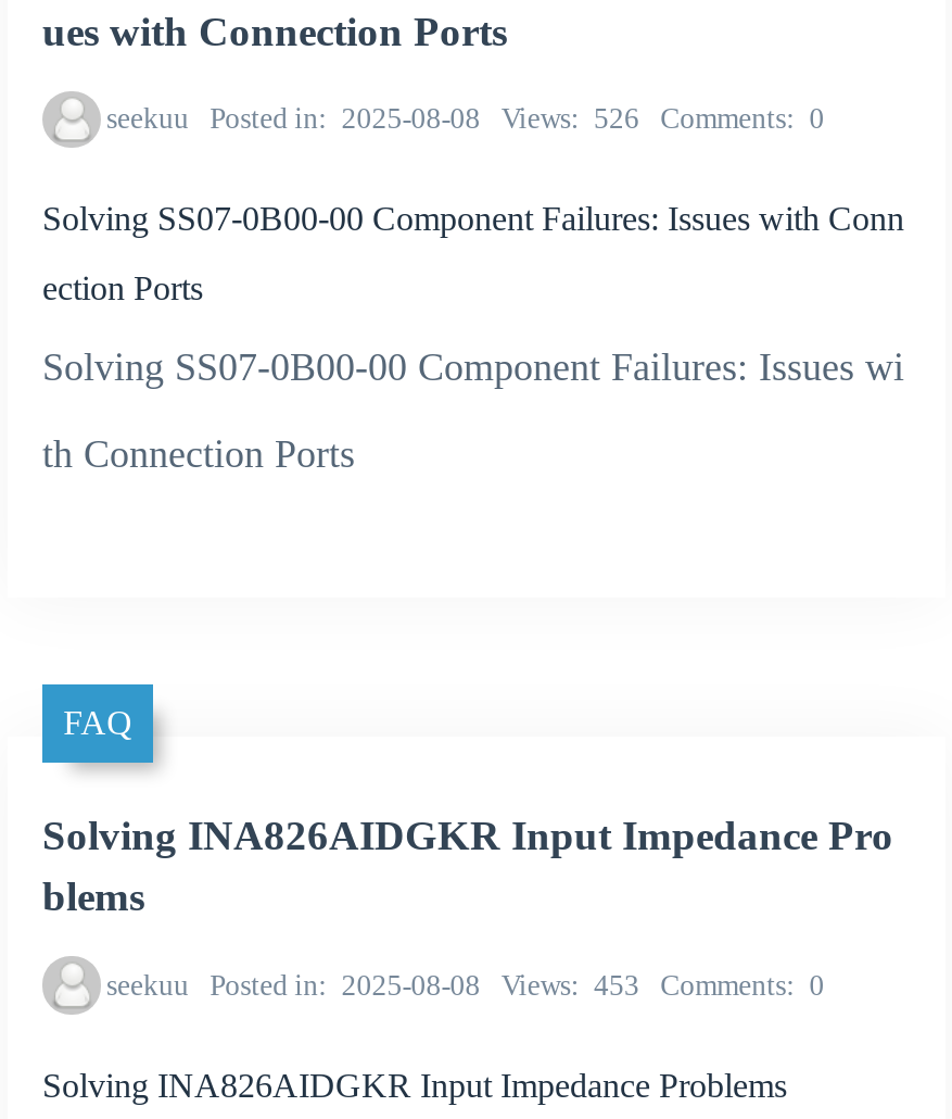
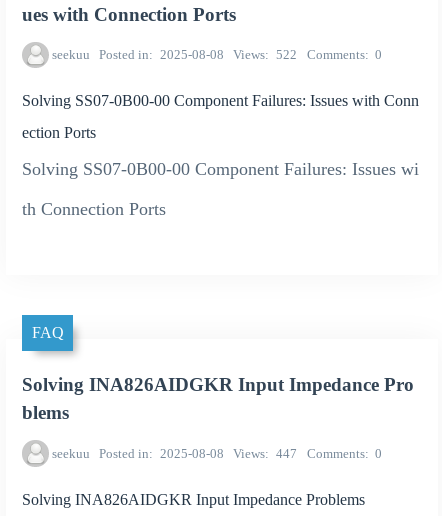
- seekuu Posted in 2025-08-08 Views 526 Comments 0
+ seekuu Posted in 2025-08-08 Views 522 Comments 0

- seekuu Posted in 2025-08-08 Views 453 Comments 0
+ seekuu Posted in 2025-08-08 Views 447 Comments 0
